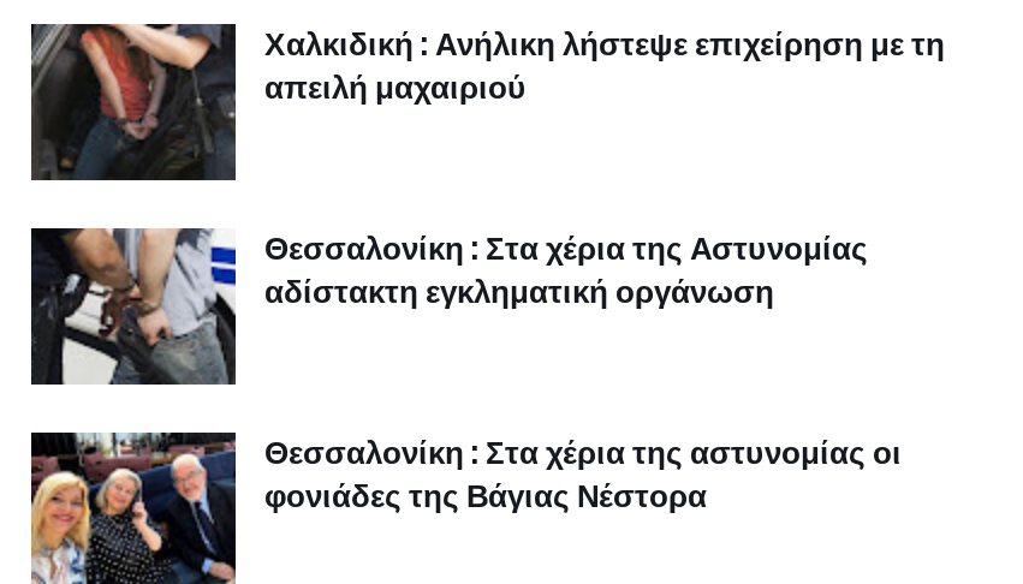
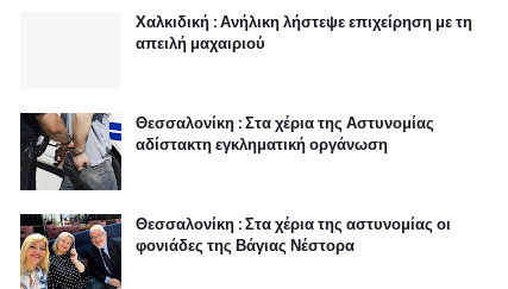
- [image]
